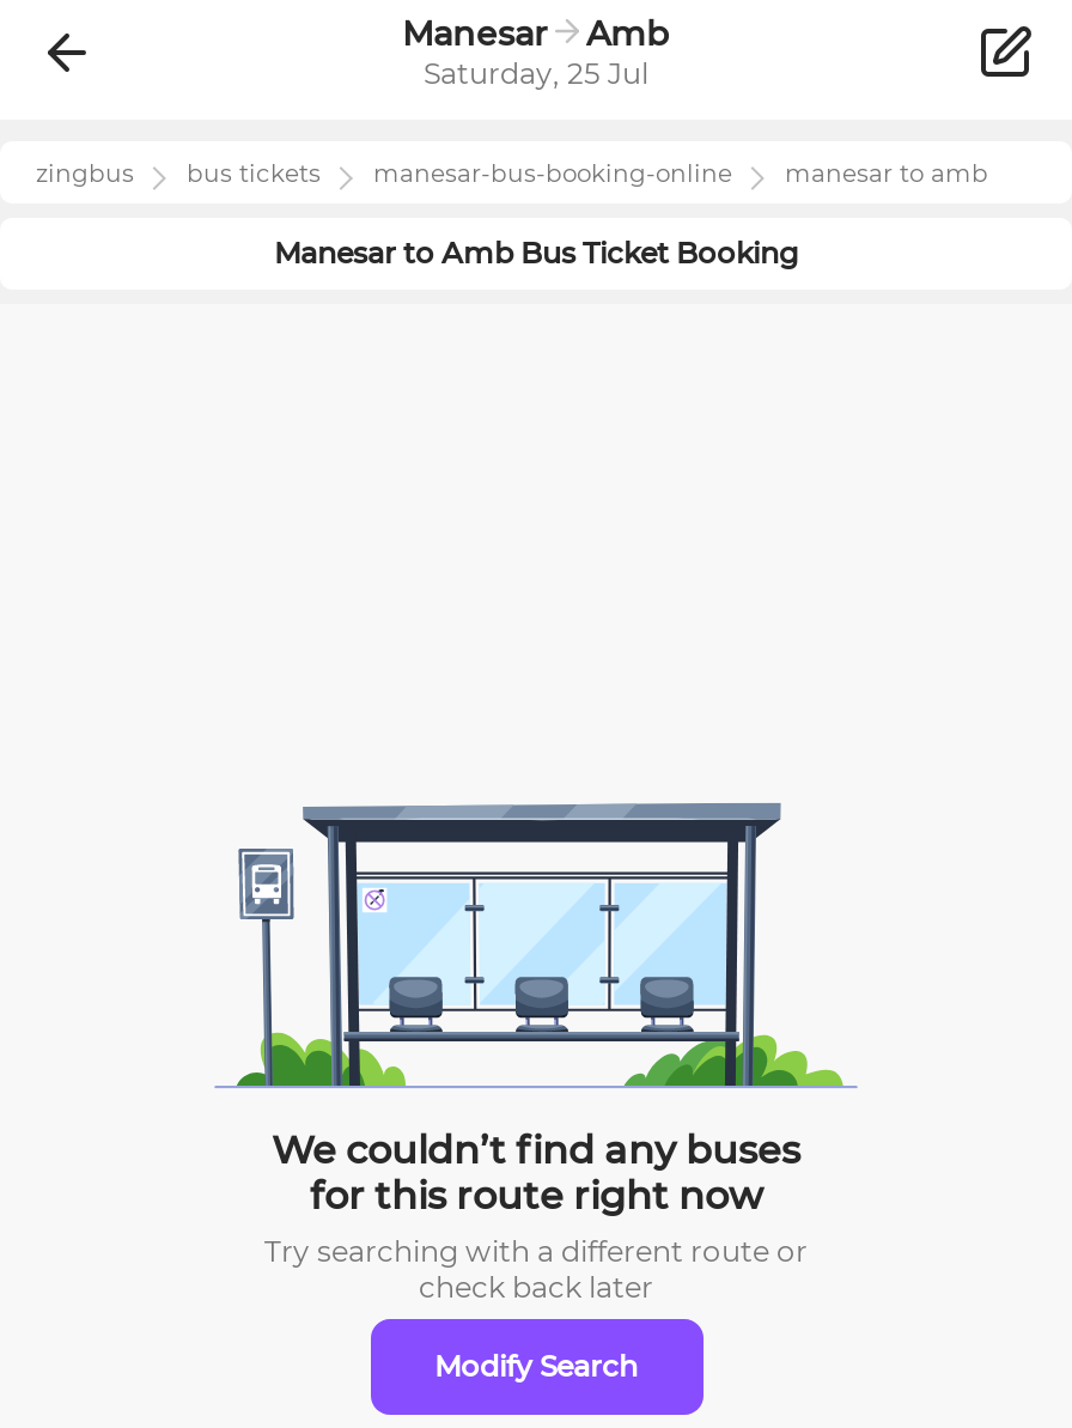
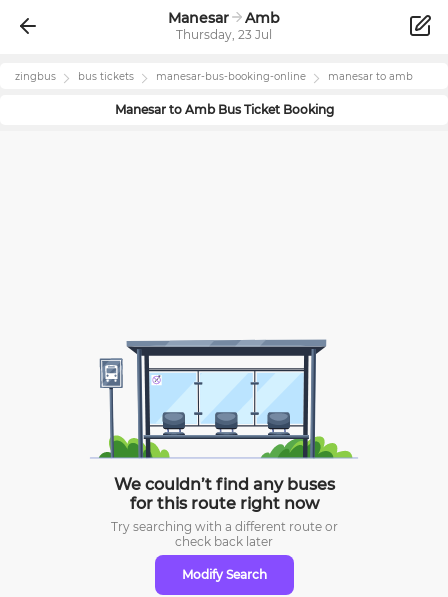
- Saturday, 25 Jul
+ Thursday, 23 Jul
